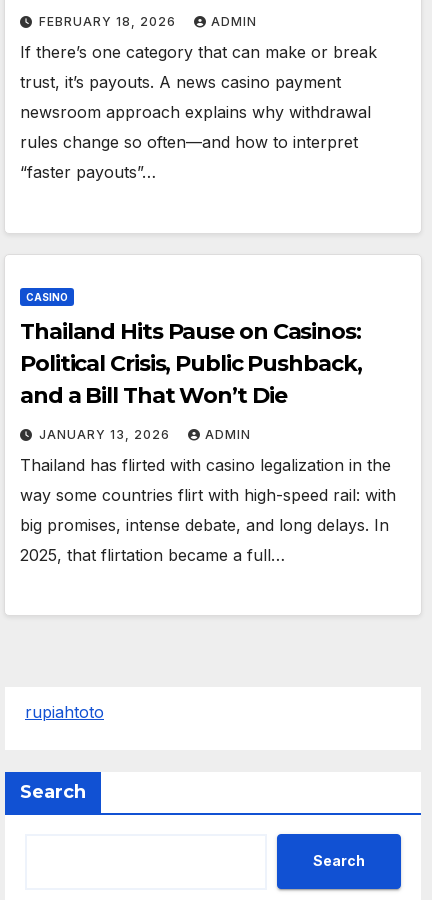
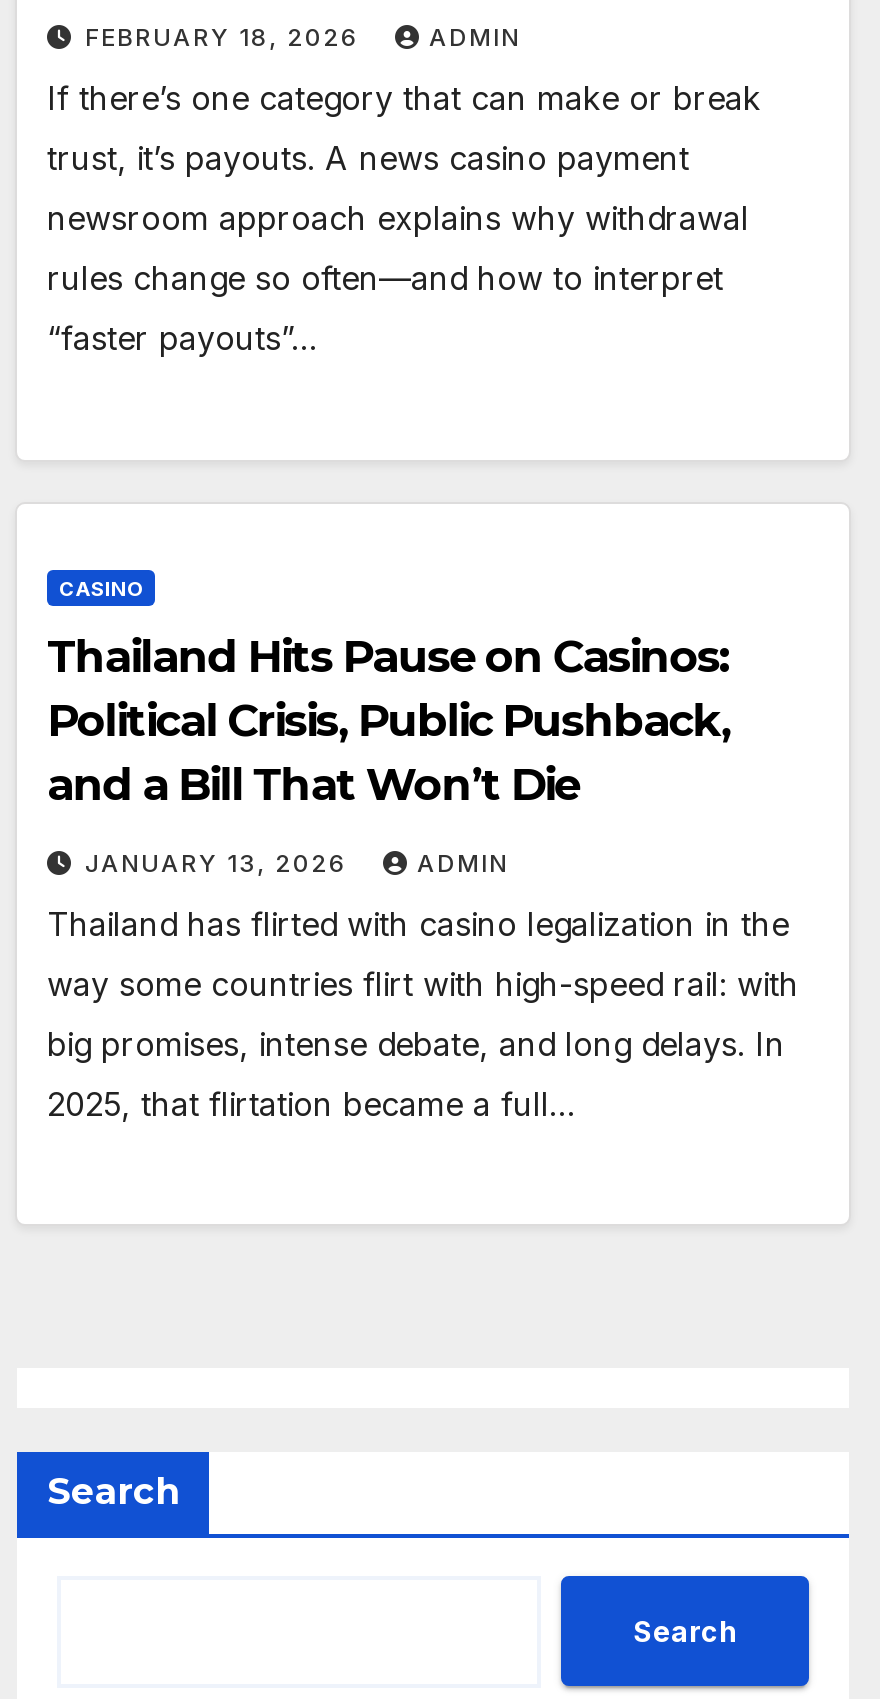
- rupiahtoto
